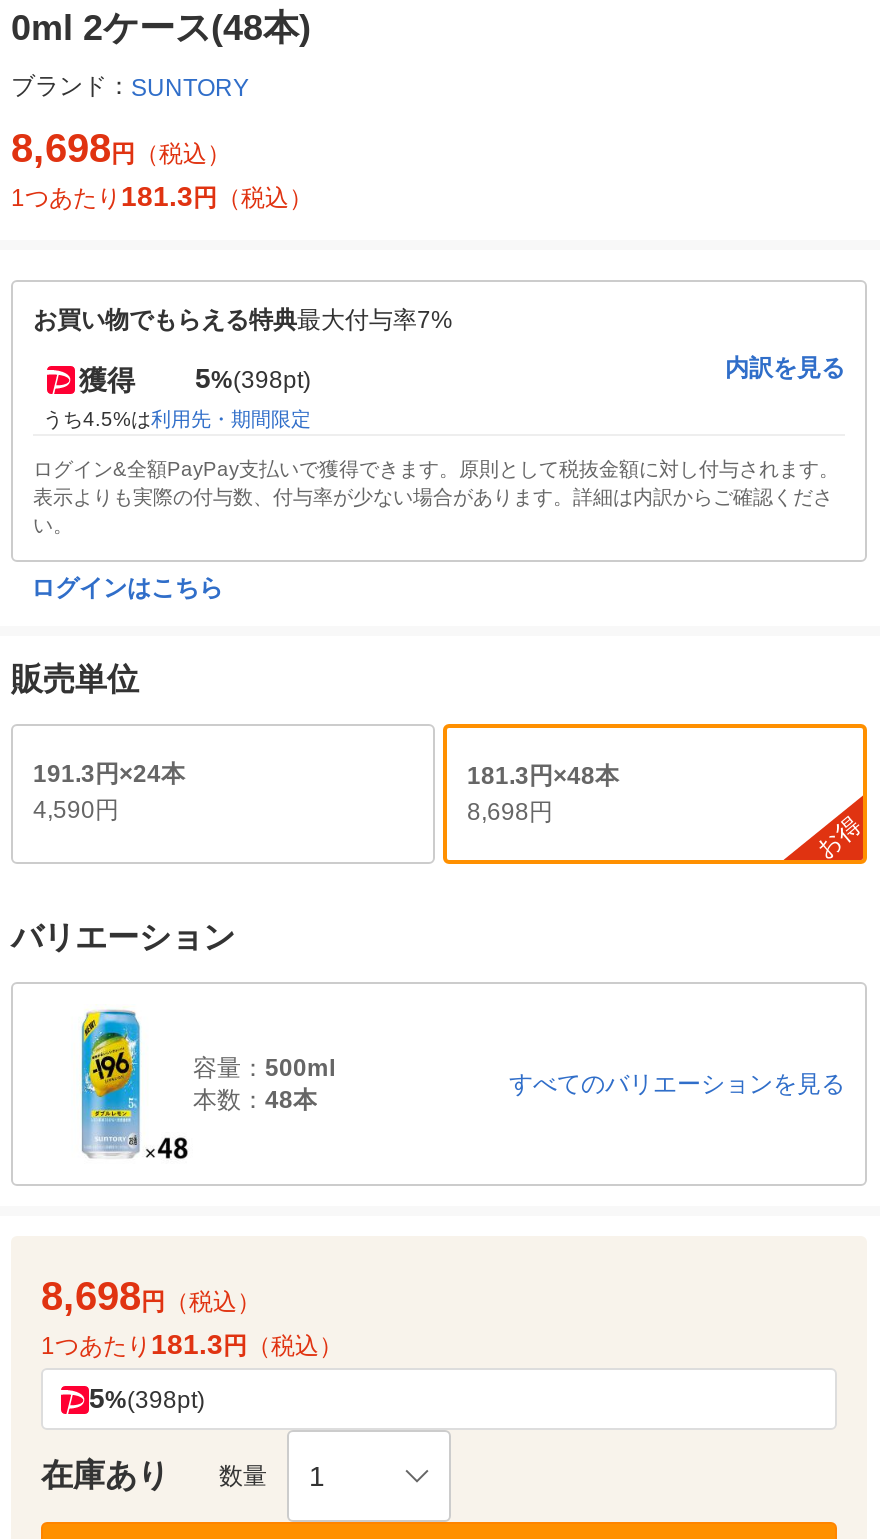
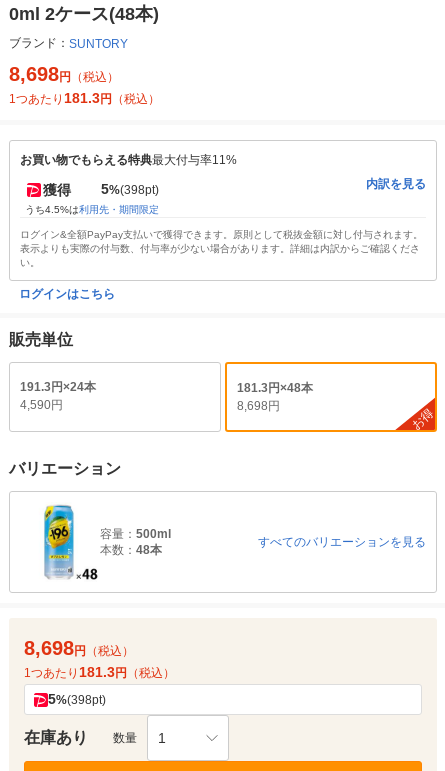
- お買い物でもらえる特典最大付与率7%
+ お買い物でもらえる特典最大付与率11%
